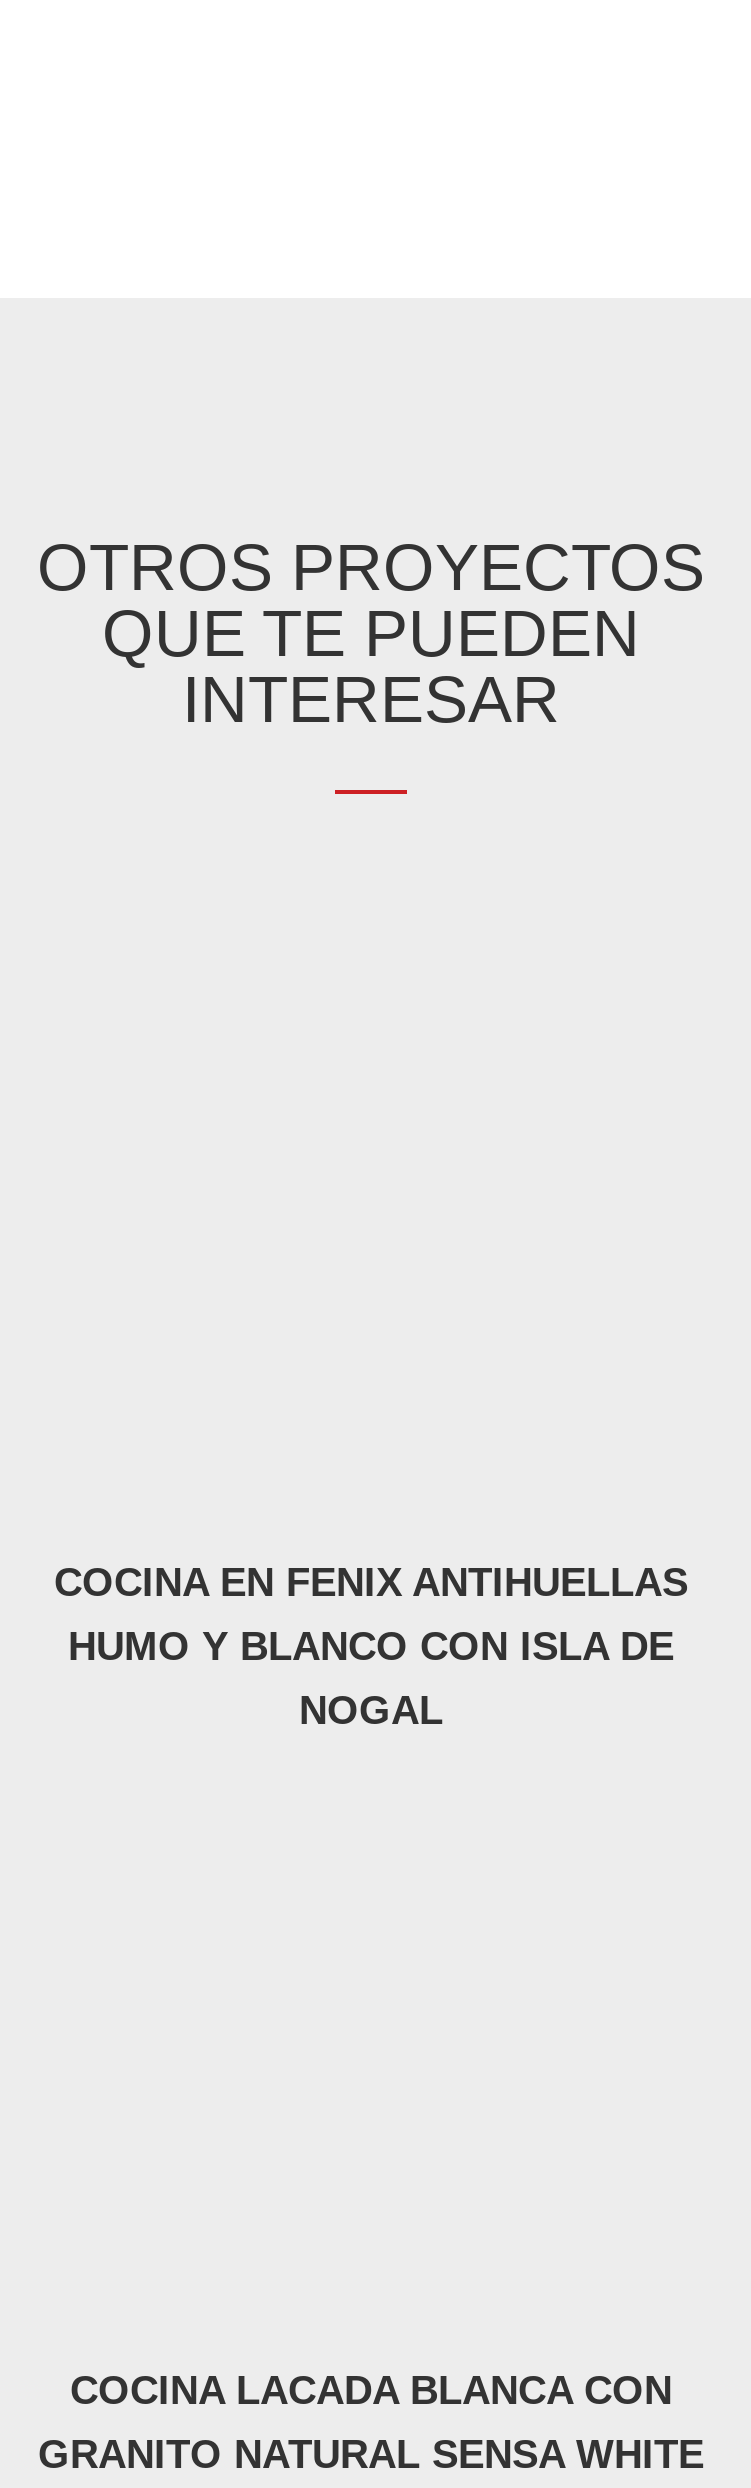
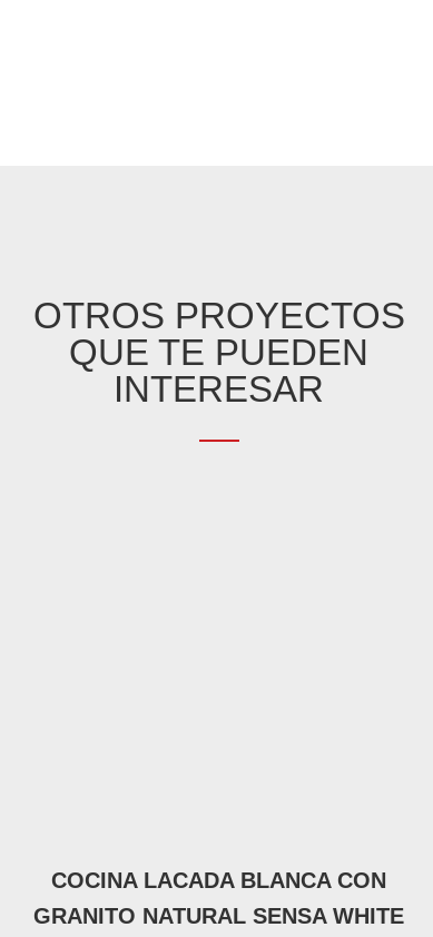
- COCINA EN FENIX ANTIHUELLAS
- HUMO Y BLANCO CON ISLA DE
- NOGAL
